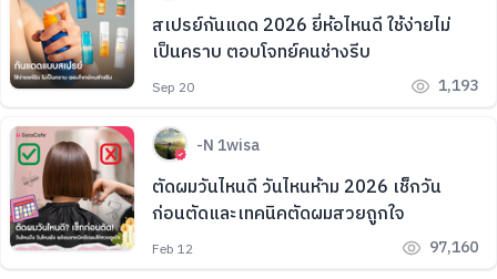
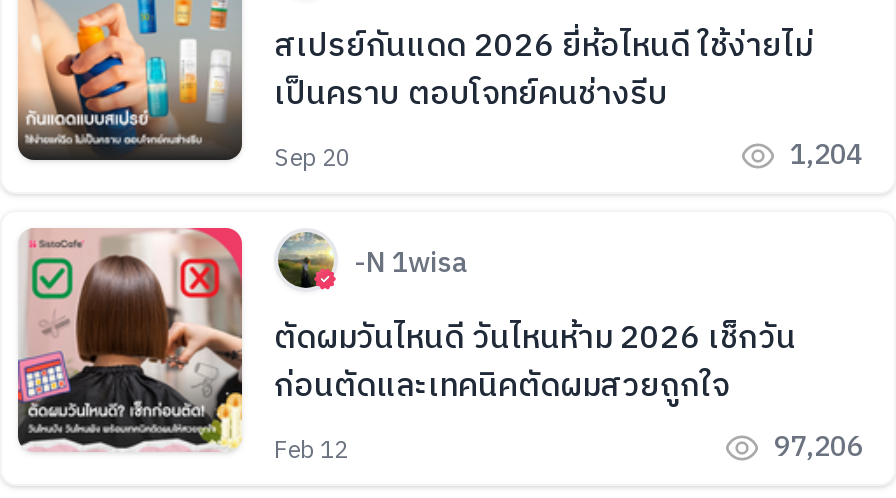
- 1,193
+ 1,204

- 97,160
+ 97,206
